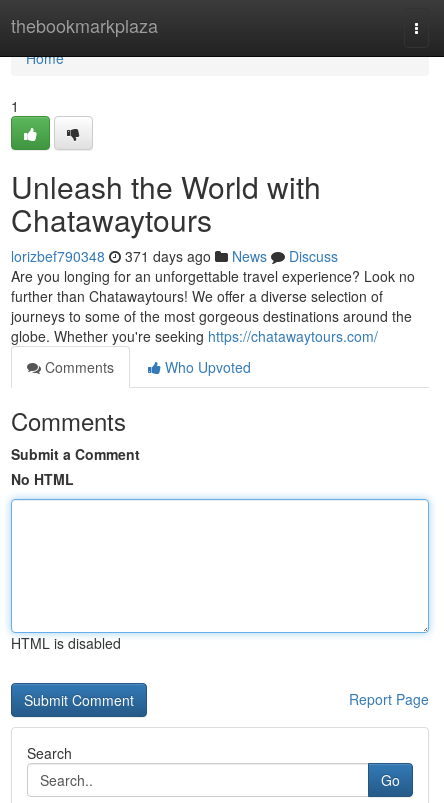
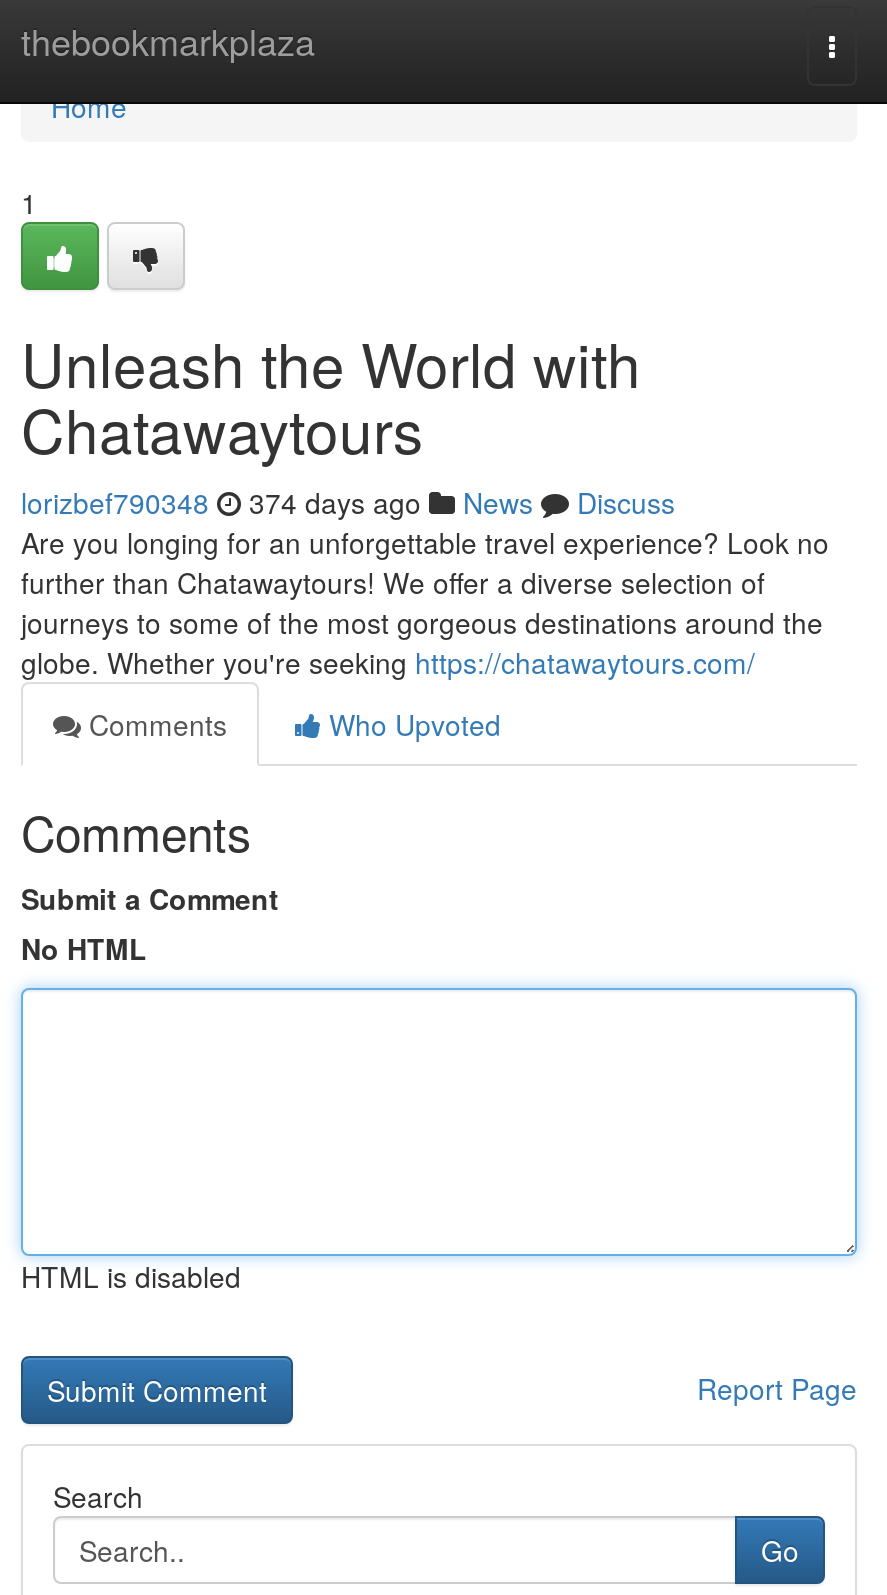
- lorizbef790348 371 days ago News Discuss
+ lorizbef790348 374 days ago News Discuss
